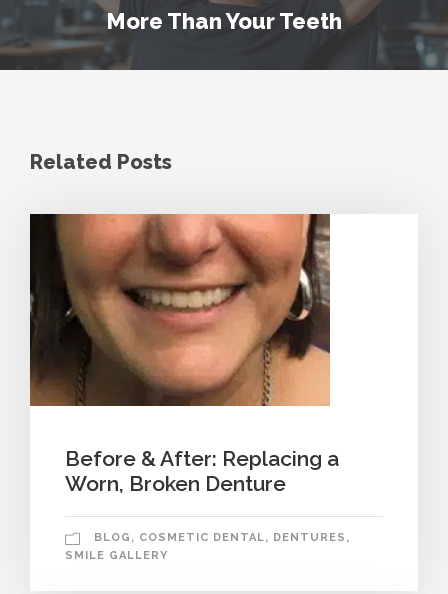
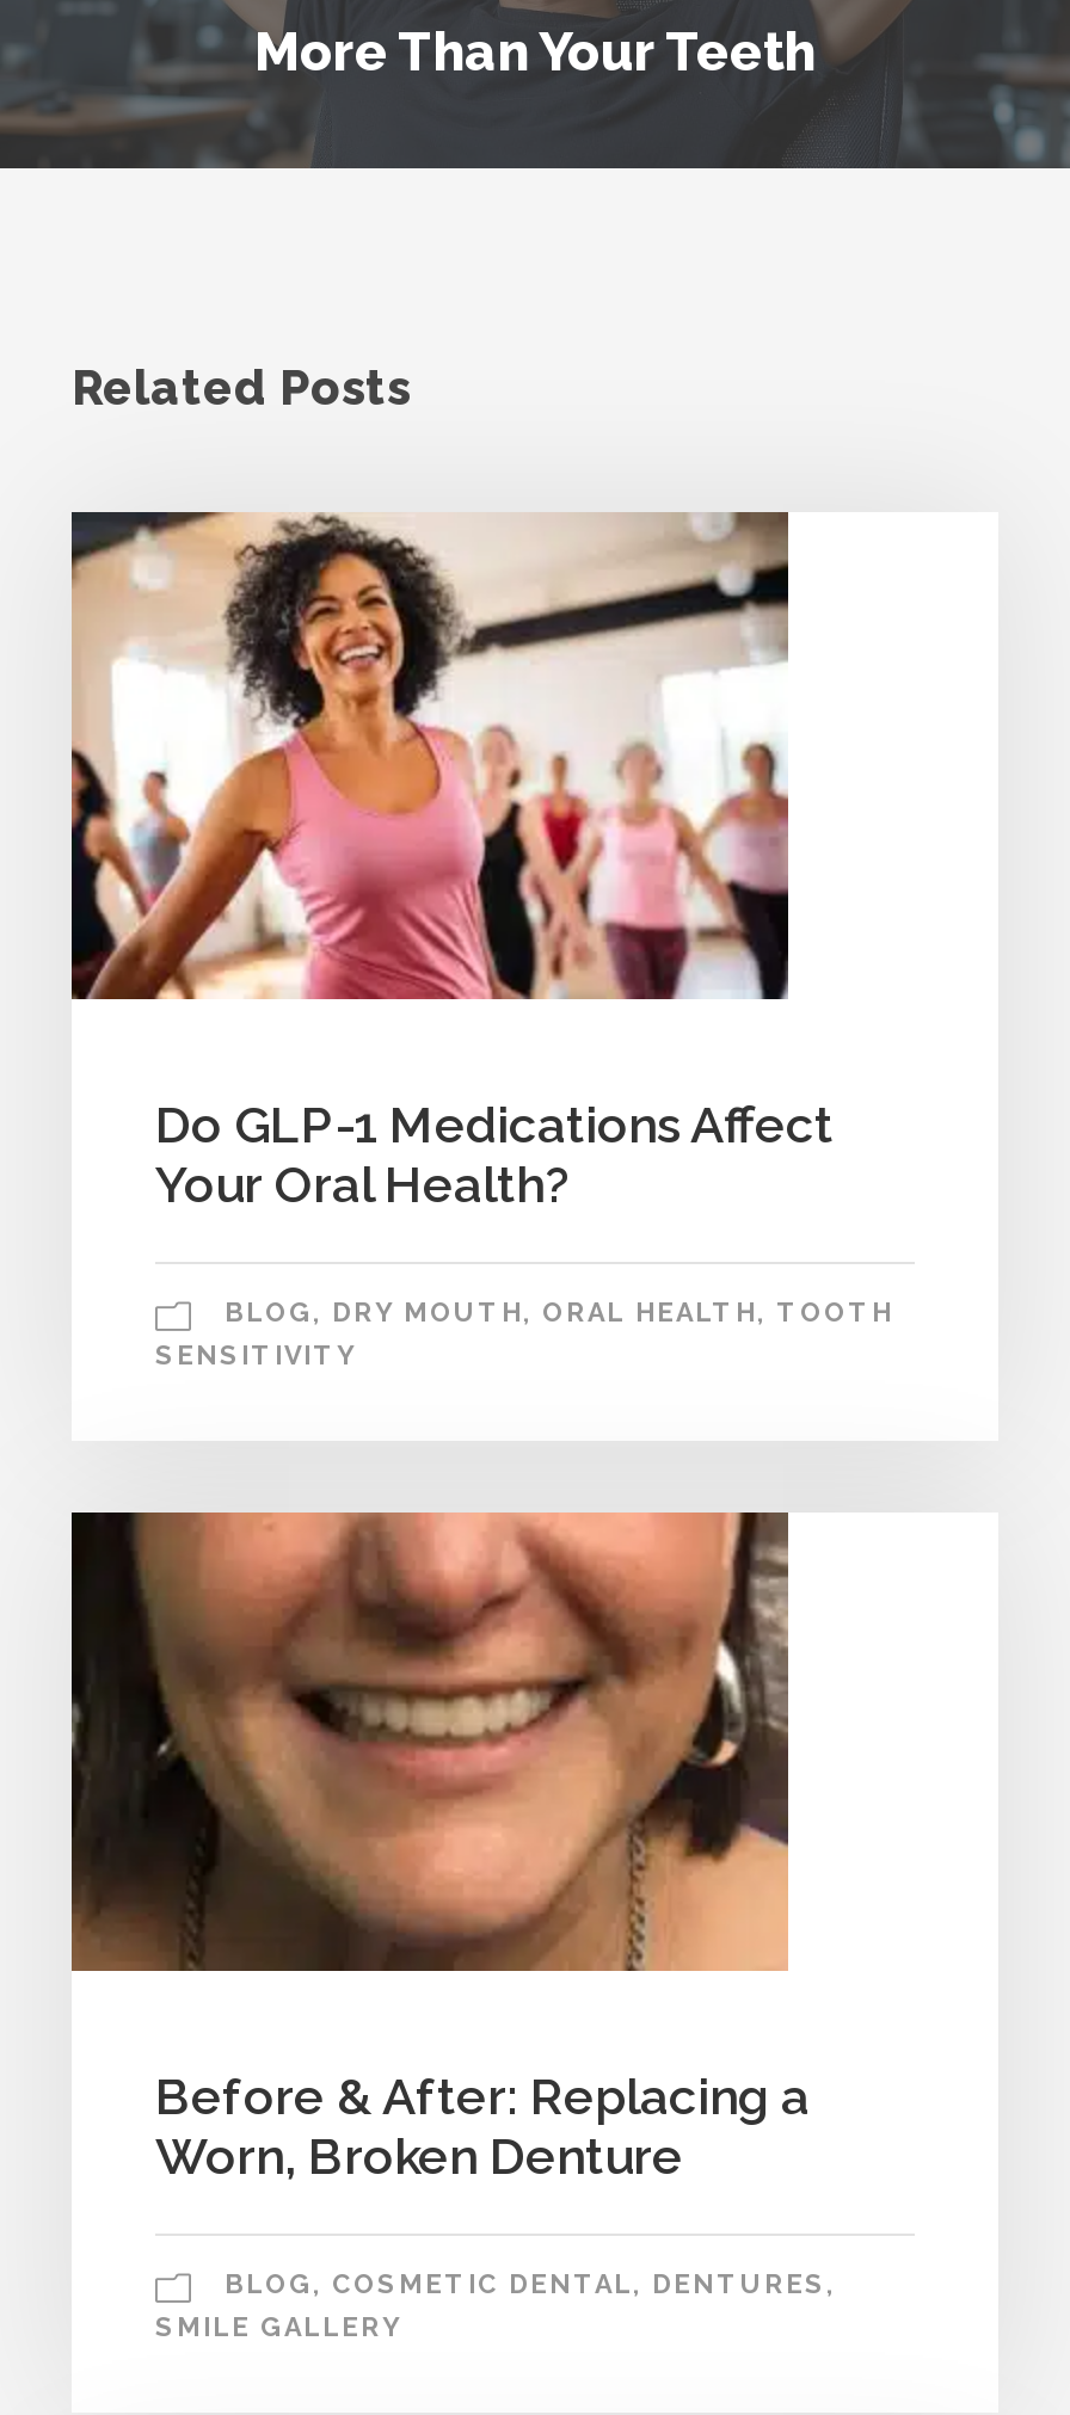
+ [image]
+ Do GLP-1 Medications Affect
+ Your Oral Health?
+ BLOG, DRY MOUTH, ORAL HEALTH, TOOTH
+ SENSITIVITY
